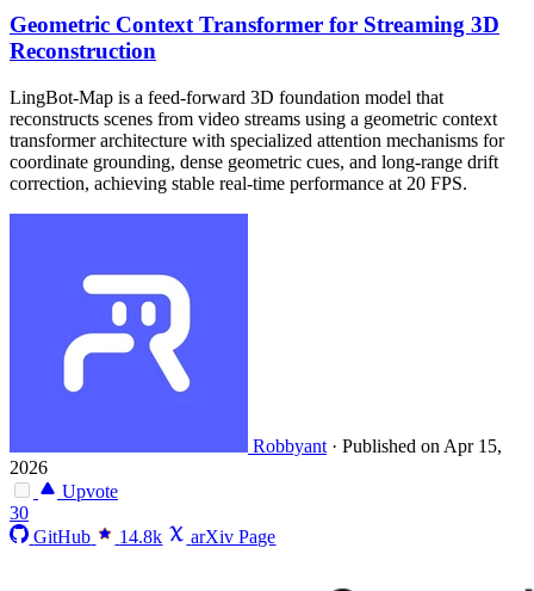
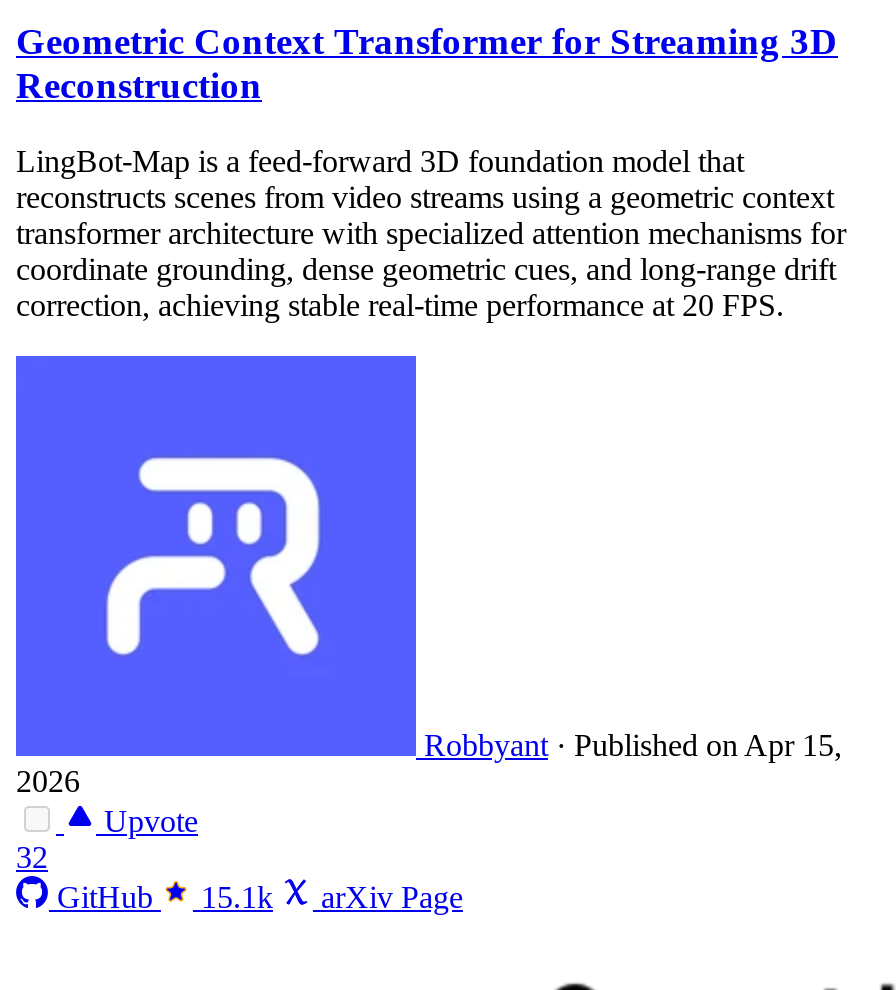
- 30
+ 32

- GitHub 14.8k arXiv Page
+ GitHub 15.1k arXiv Page
